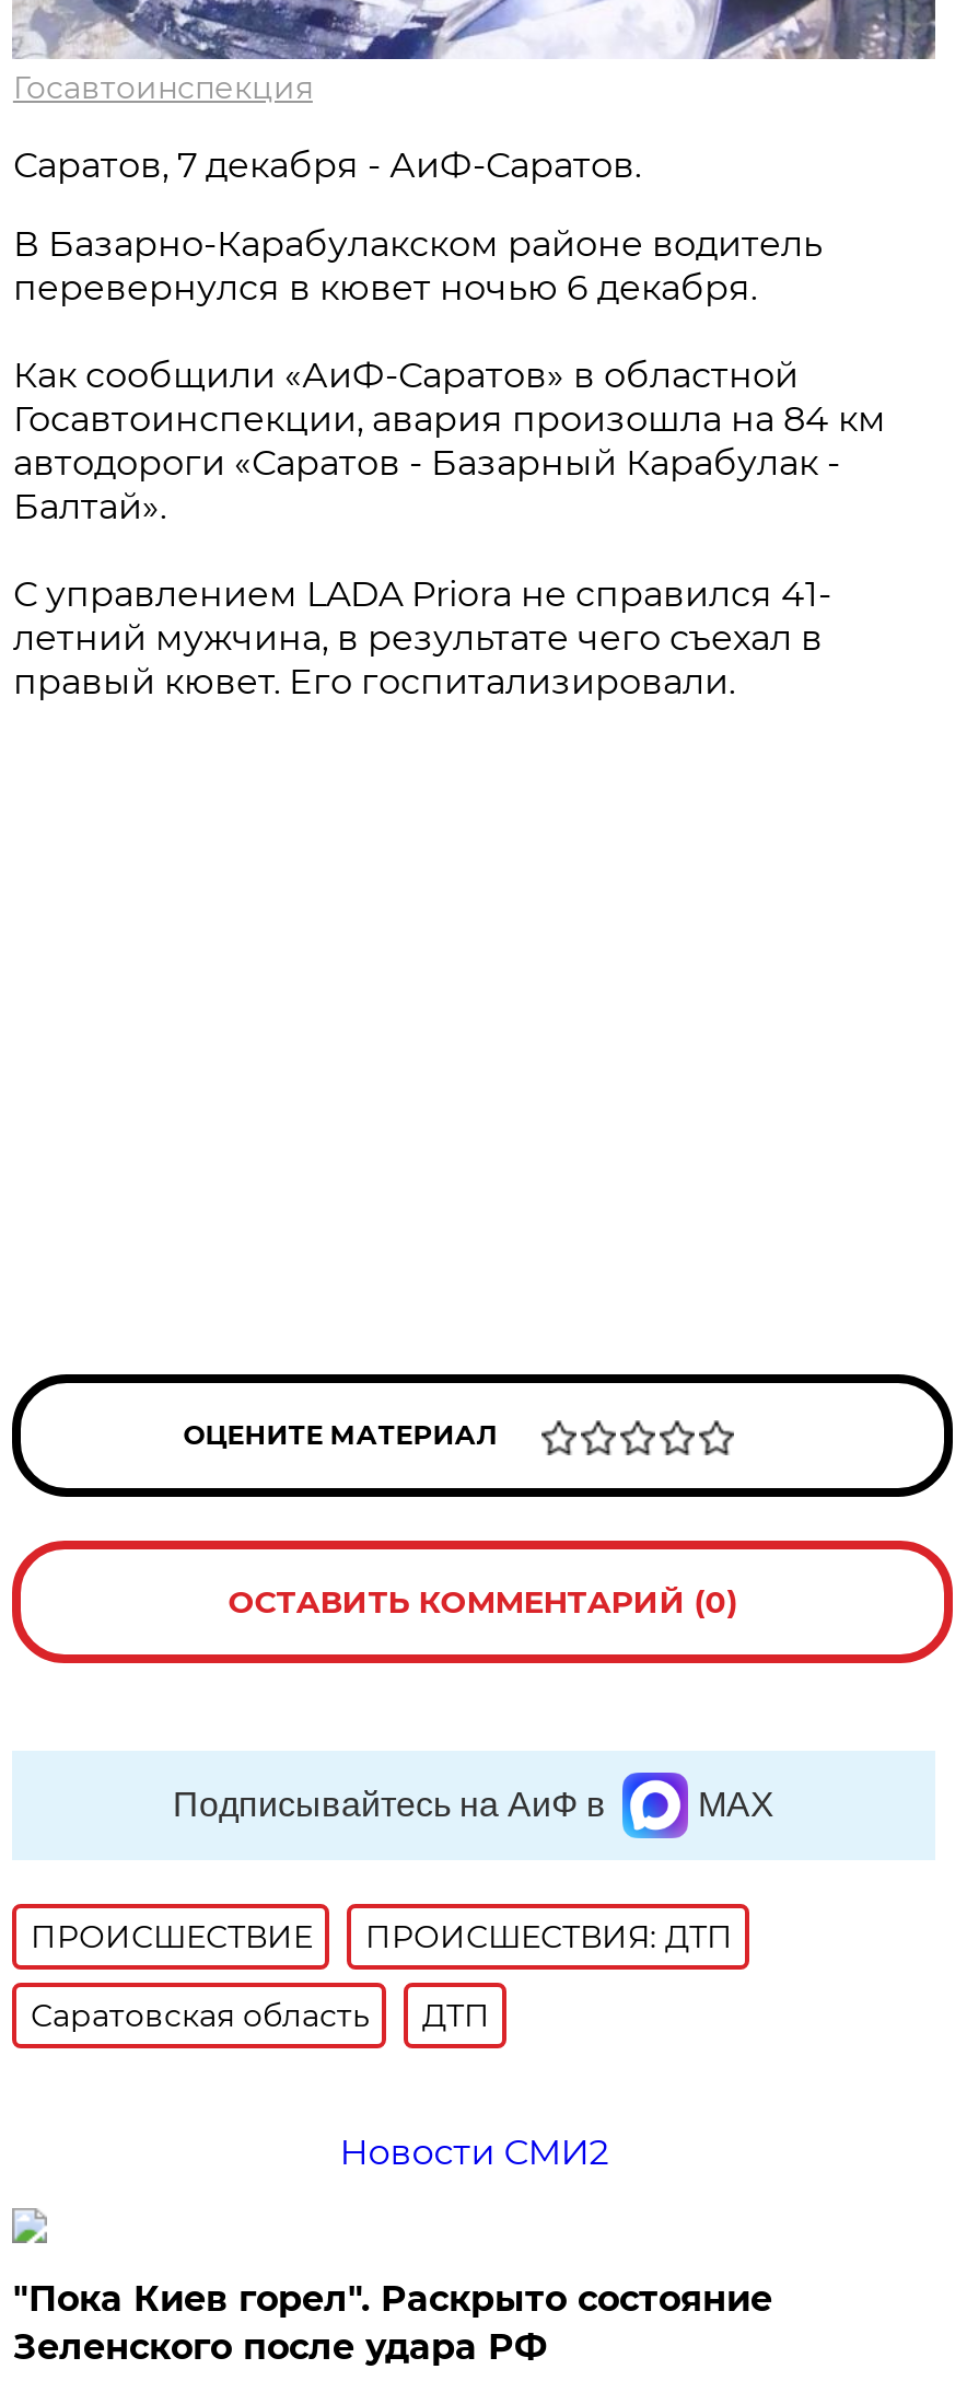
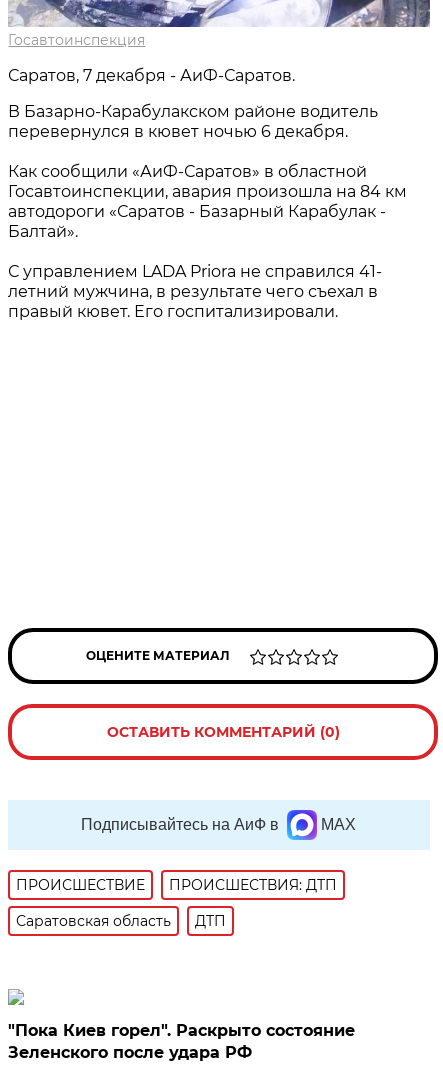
- Новости СМИ2
